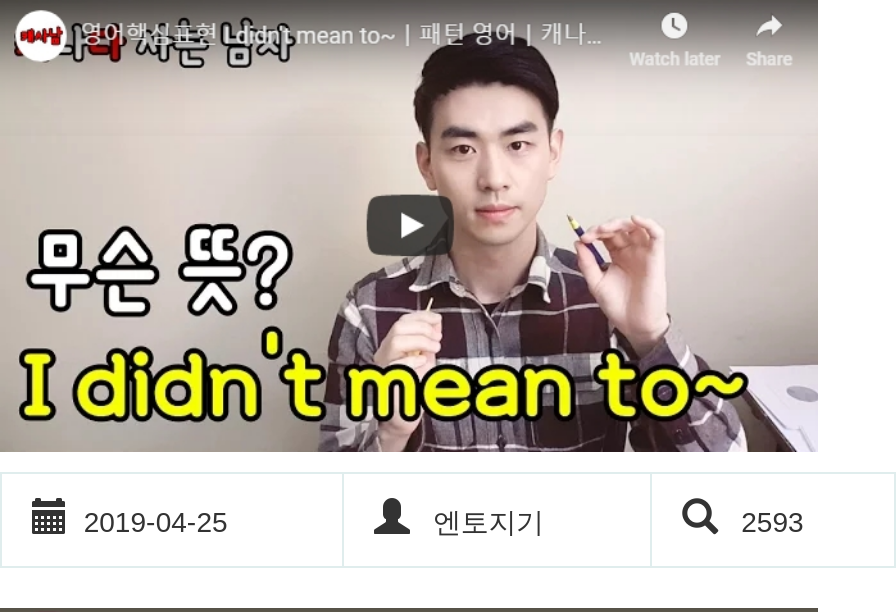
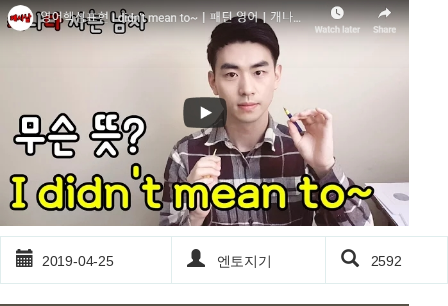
- 2593
+ 2592
